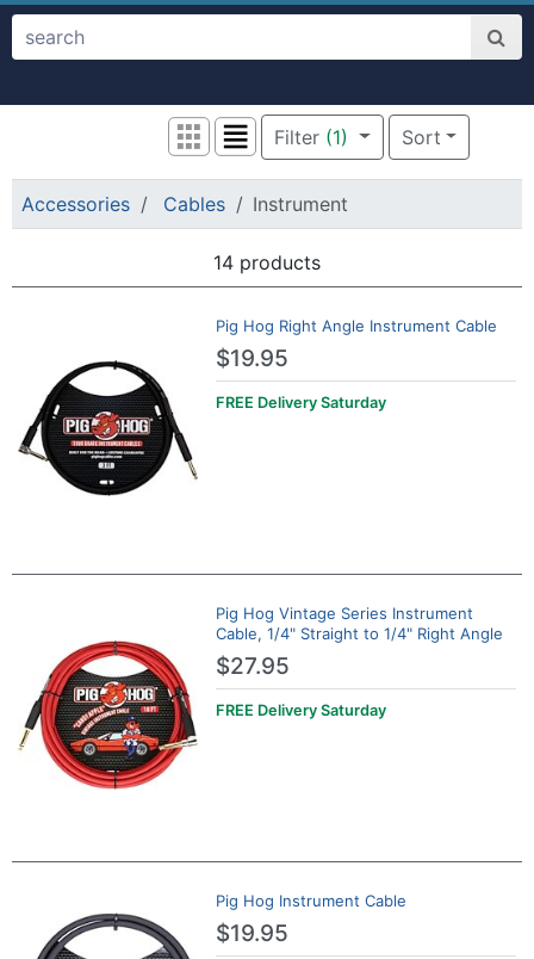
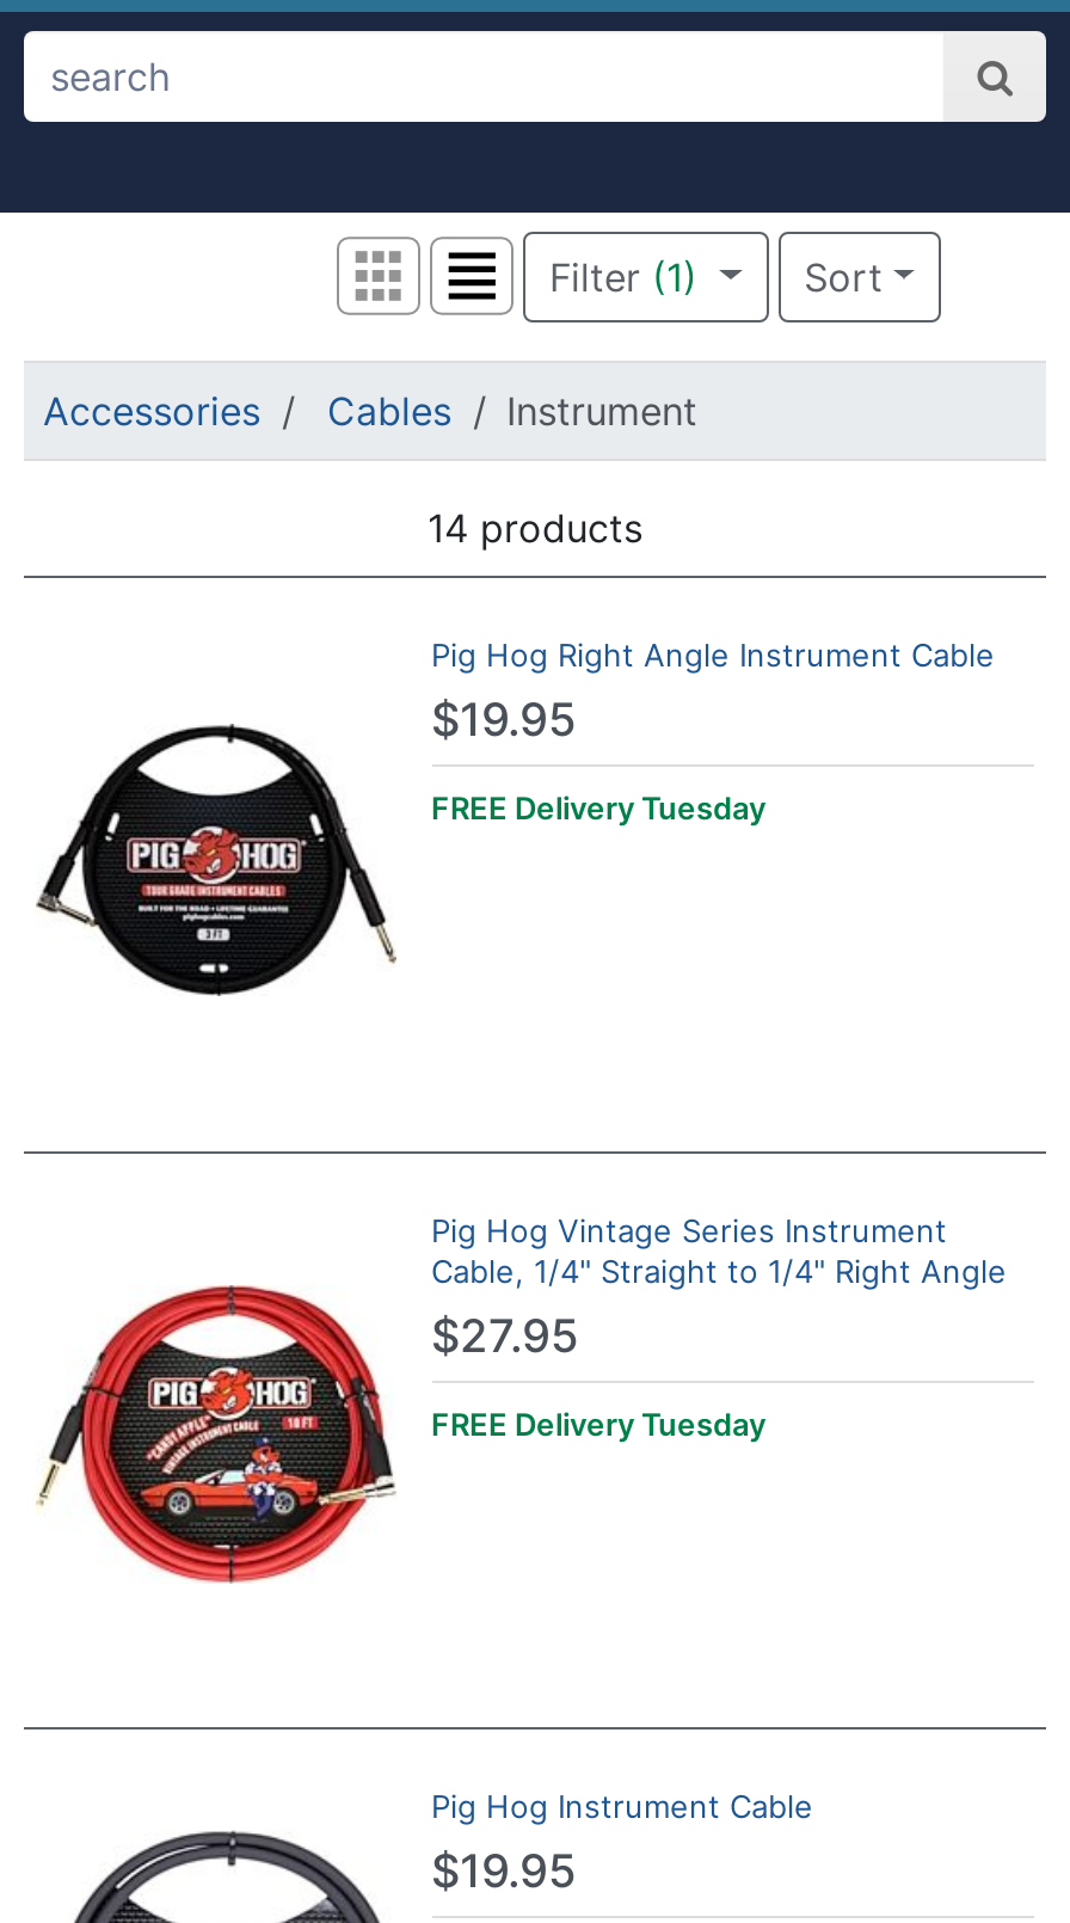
- FREE Delivery Saturday
+ FREE Delivery Tuesday

- FREE Delivery Saturday
+ FREE Delivery Tuesday
